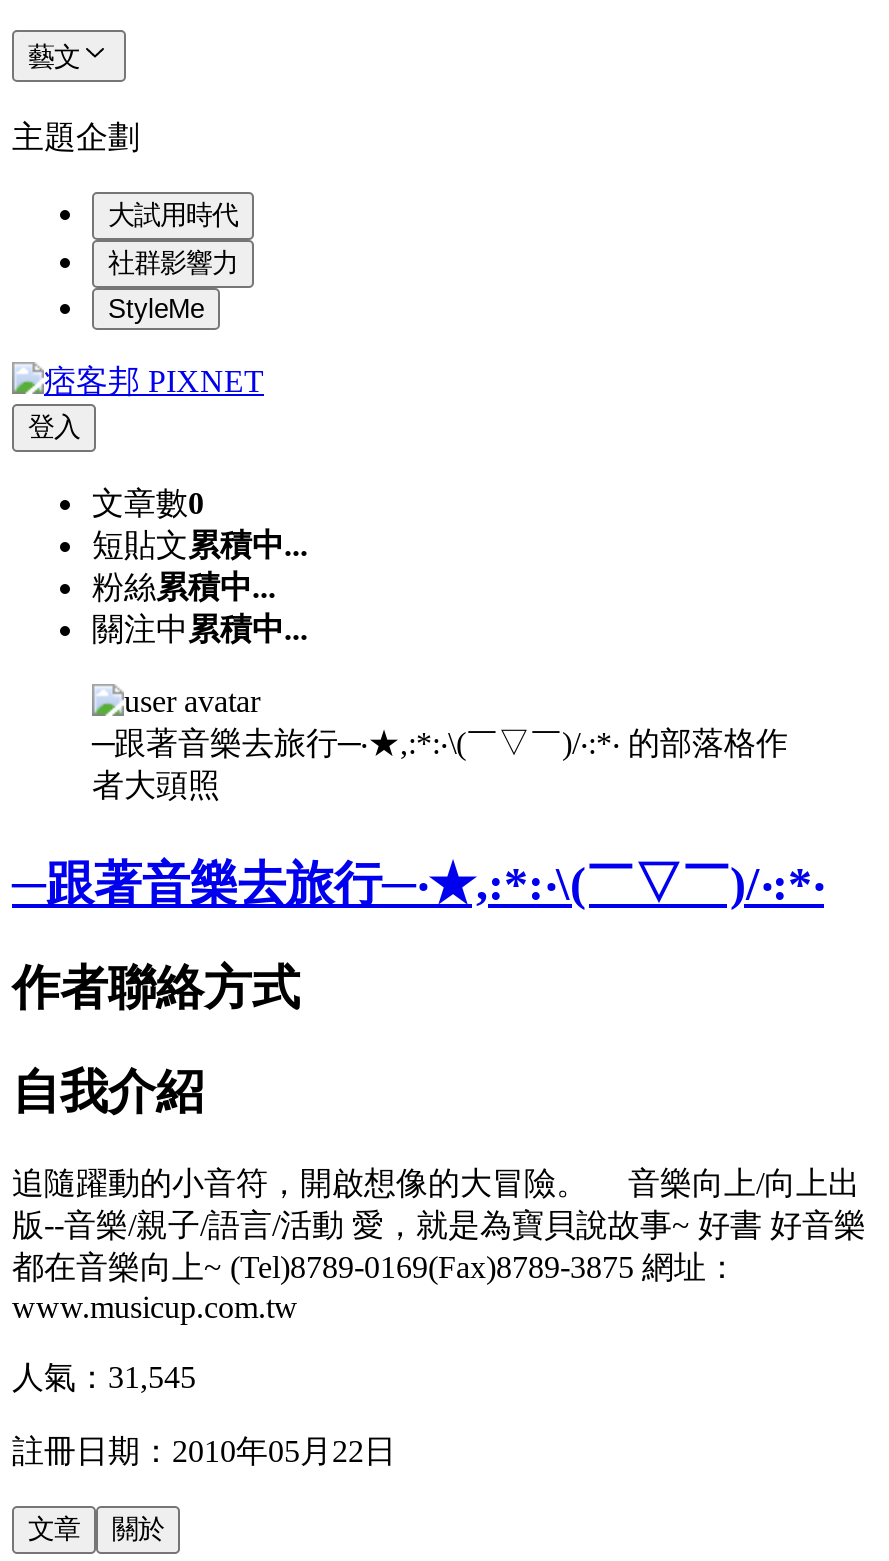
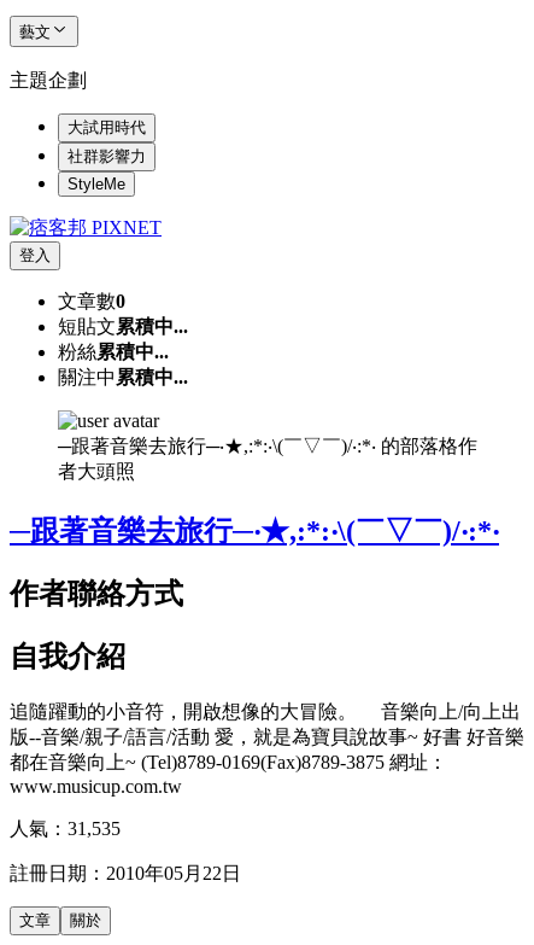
- 人氣：31,545
+ 人氣：31,535
